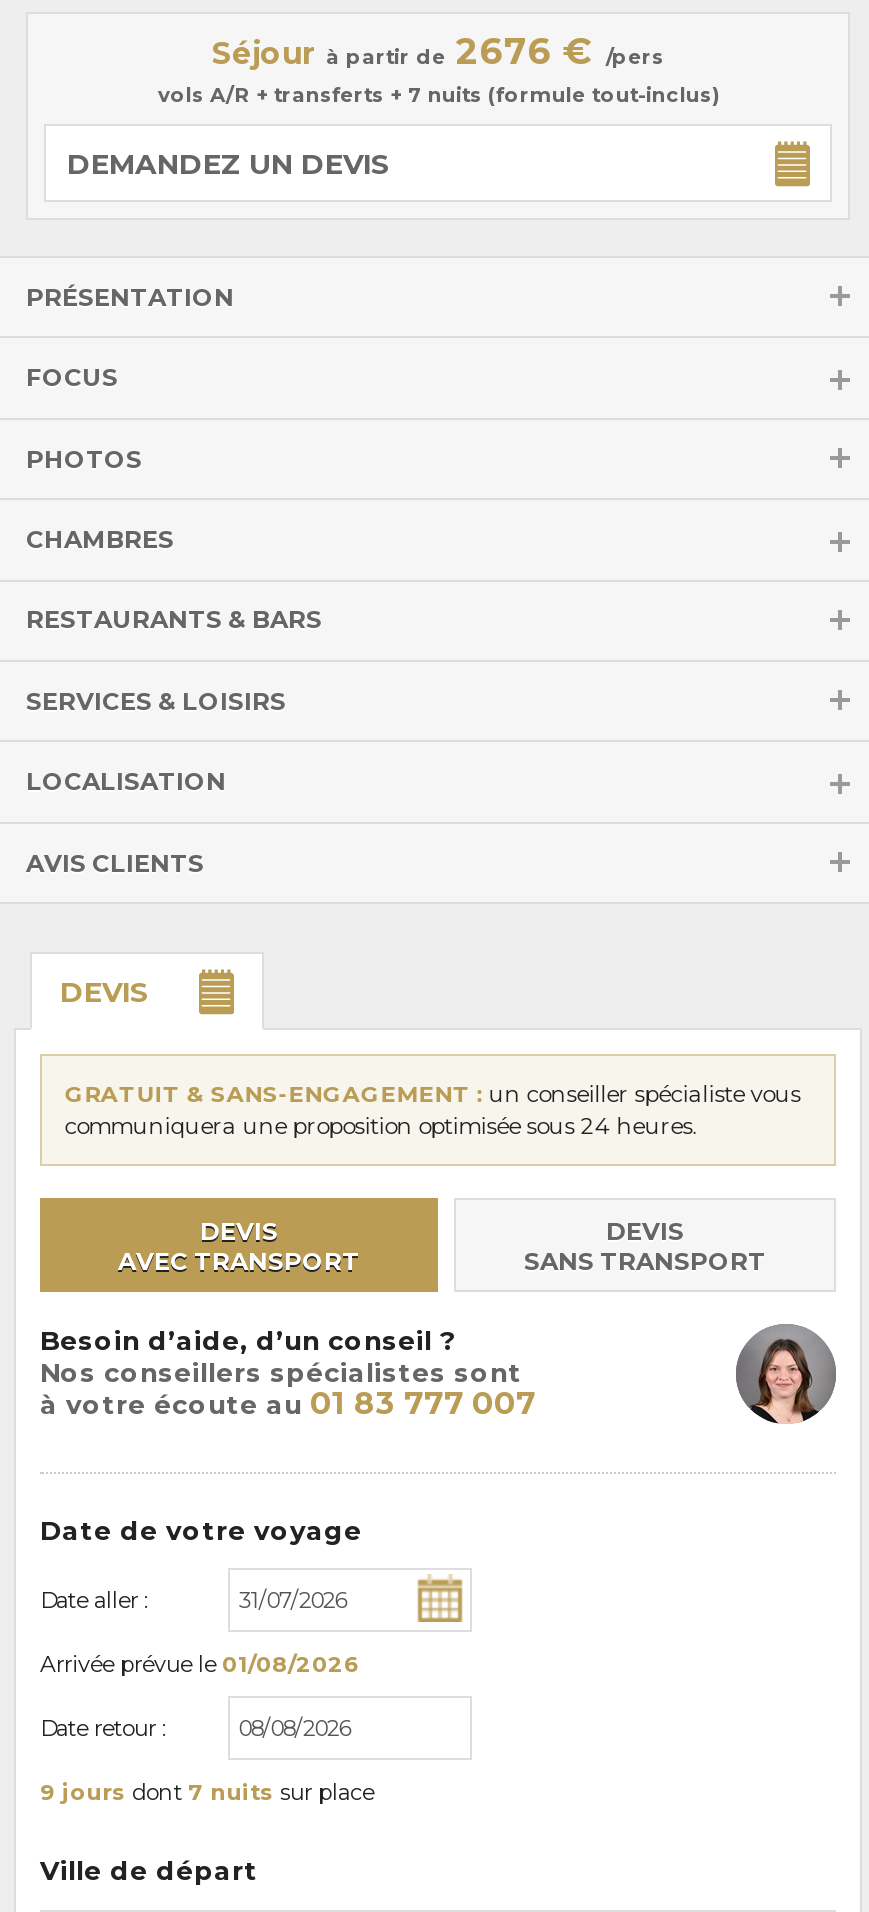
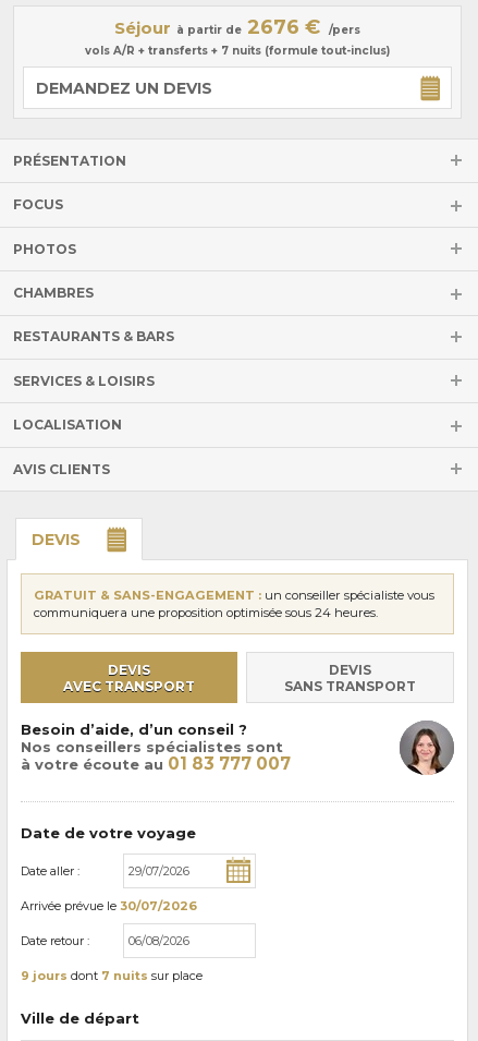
- Arrivée prévue le 01/08/2026
+ Arrivée prévue le 30/07/2026
